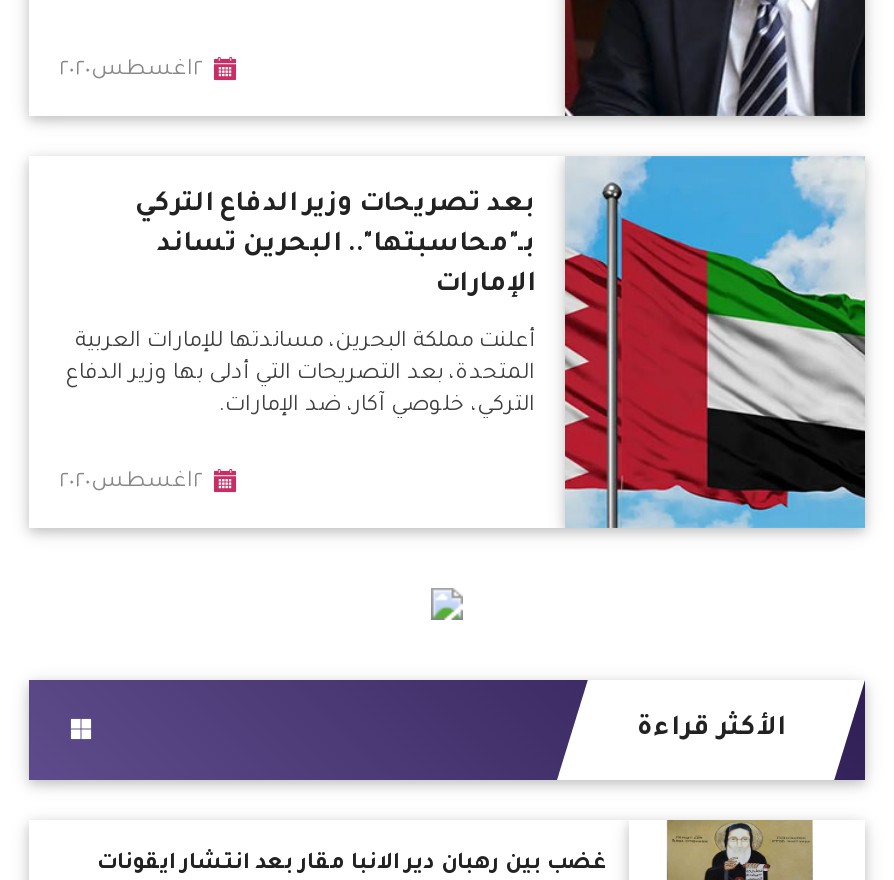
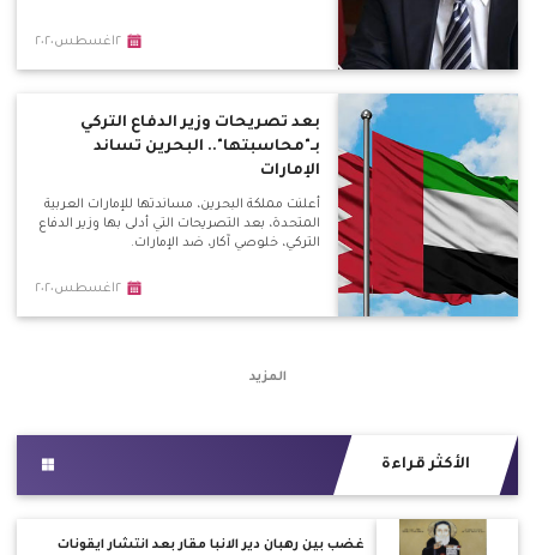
+ المزيد
